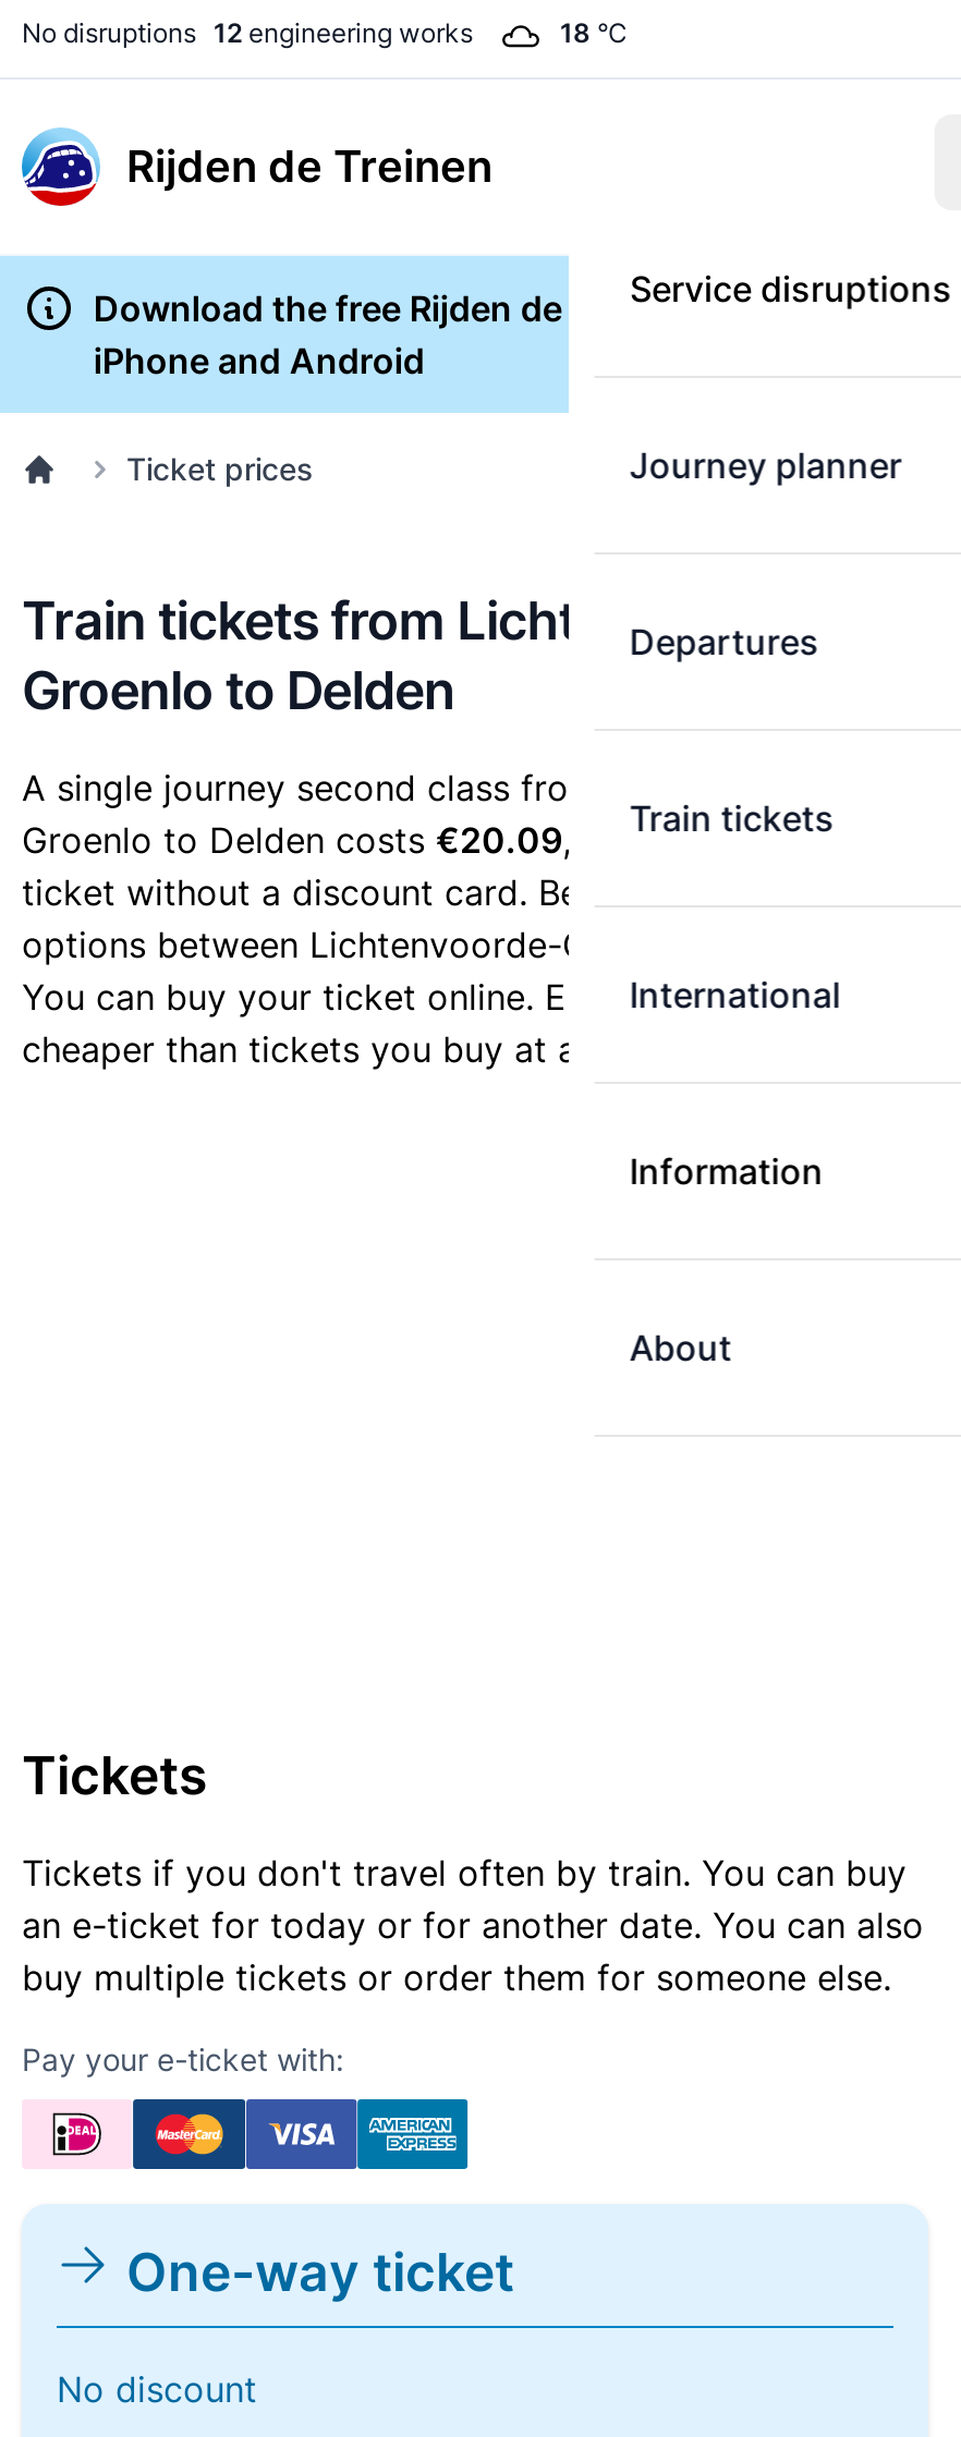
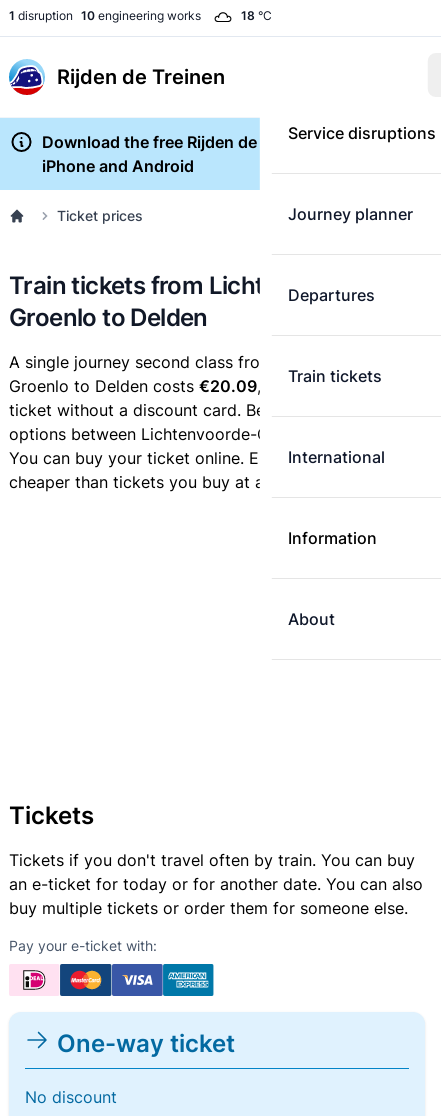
- No disruptions 12 engineering works
+ 1 disruption 10 engineering works
